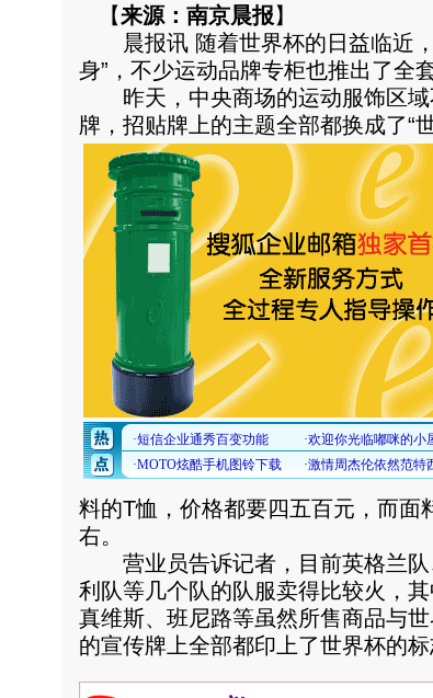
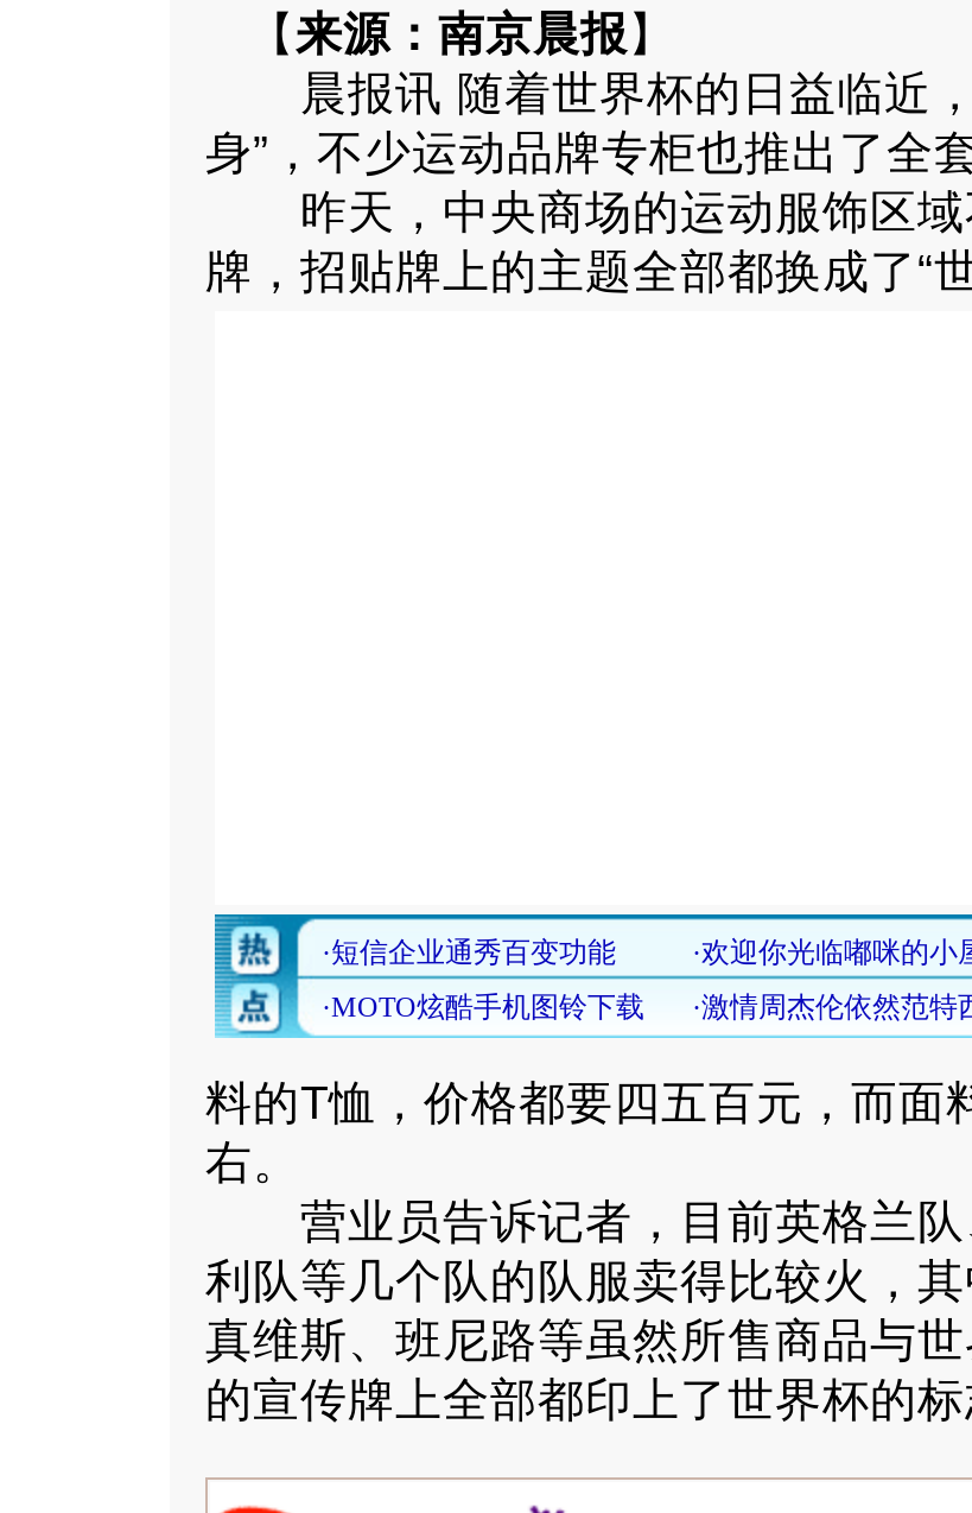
- [image]
